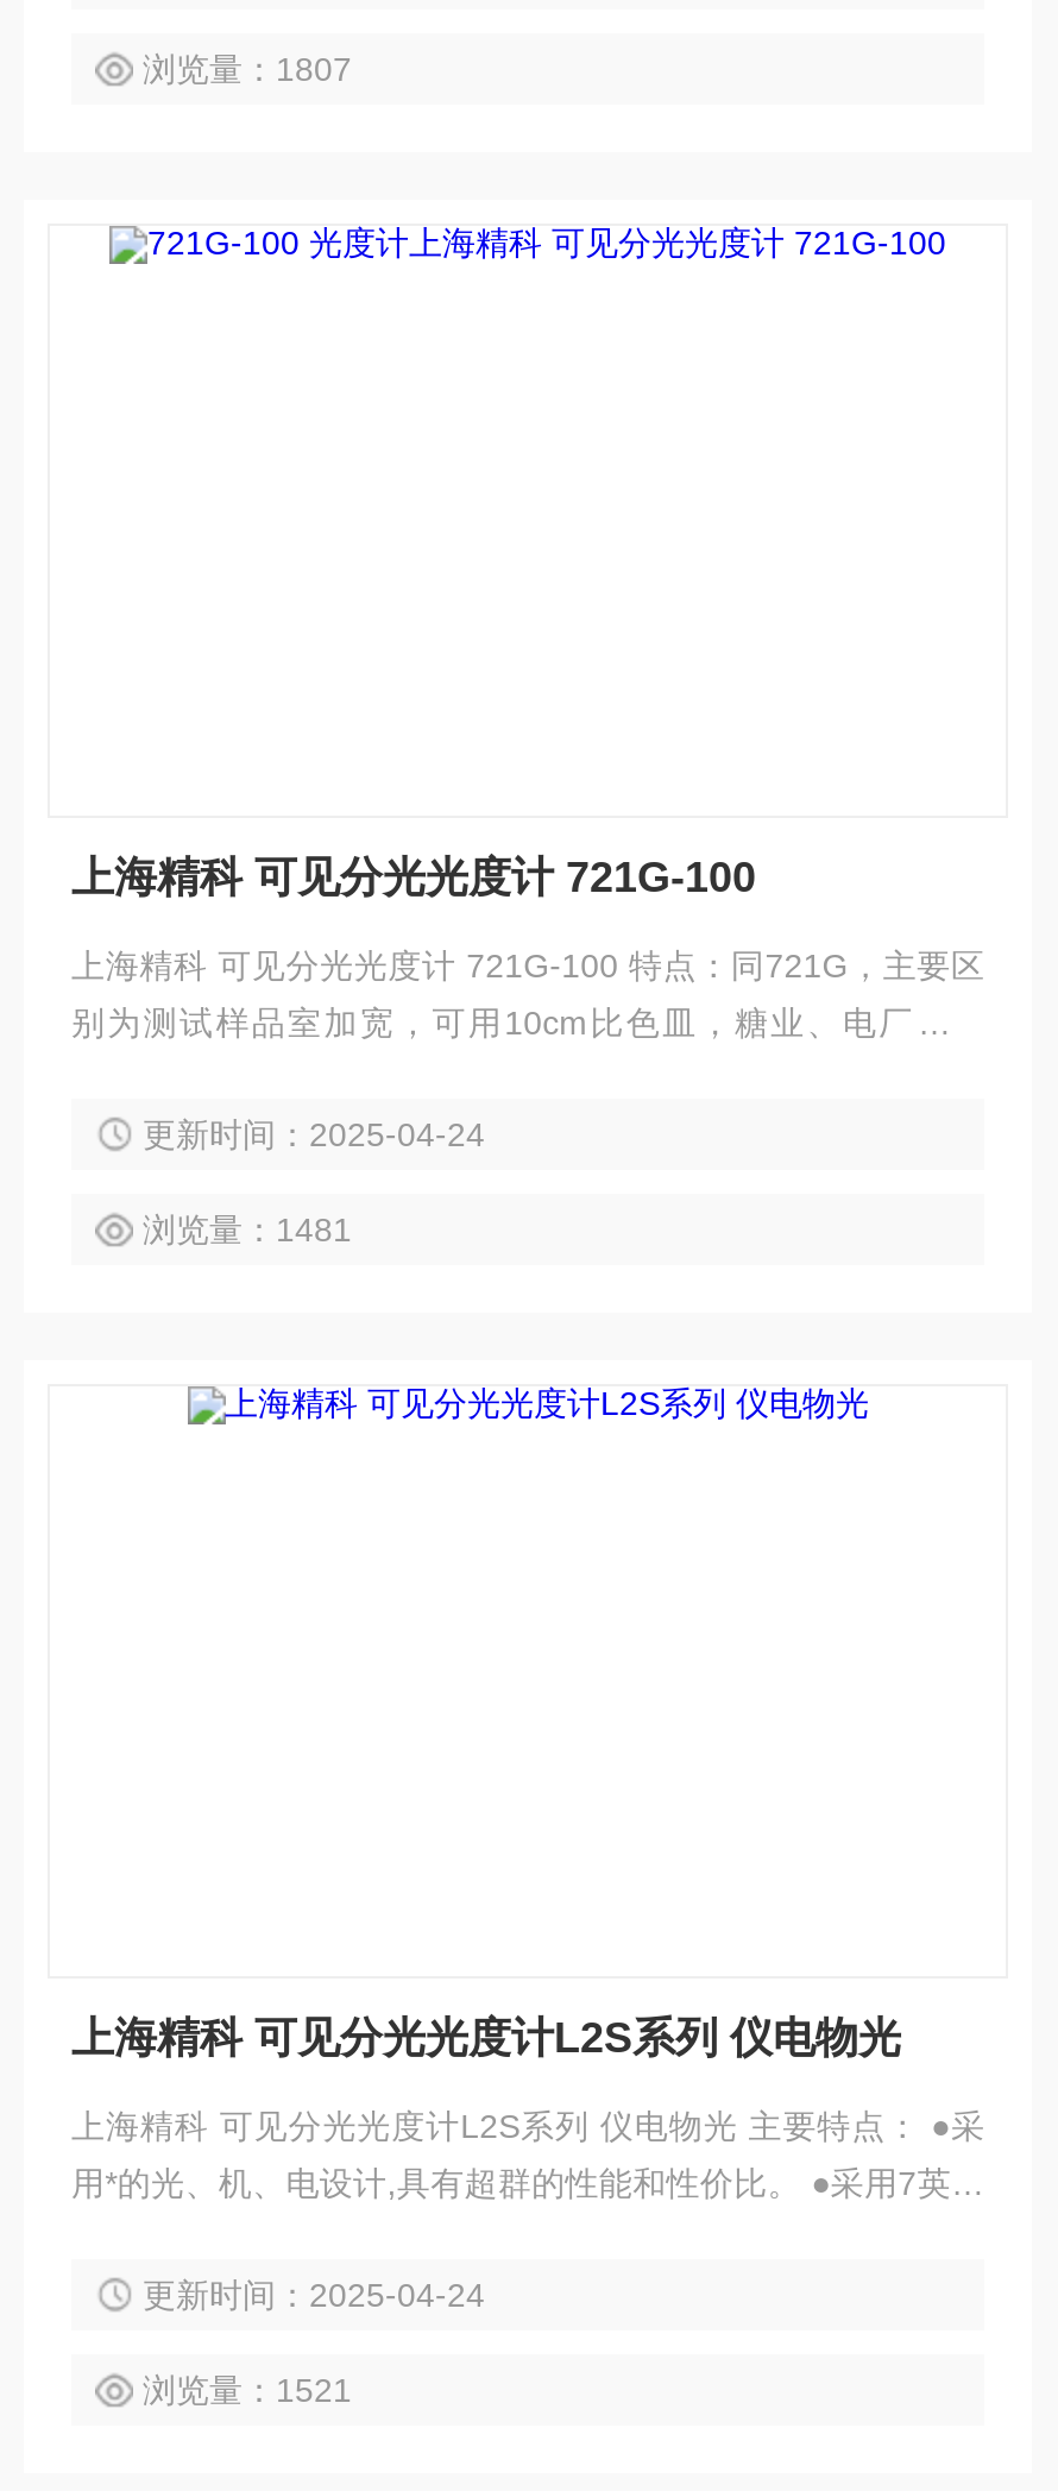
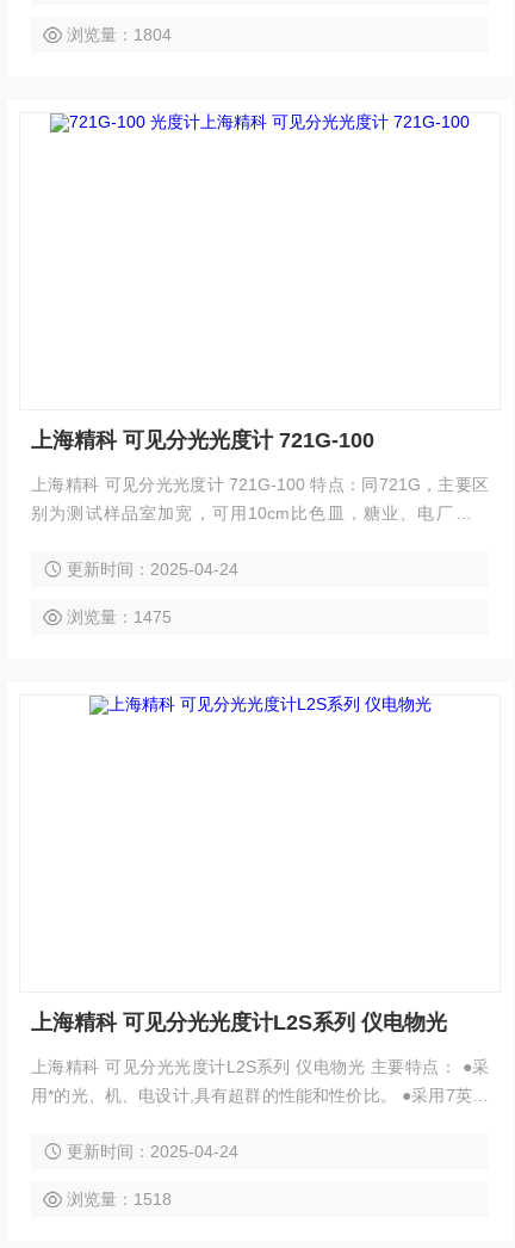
- 浏览量：1807
+ 浏览量：1804

- 浏览量：1481
+ 浏览量：1475

- 浏览量：1521
+ 浏览量：1518
